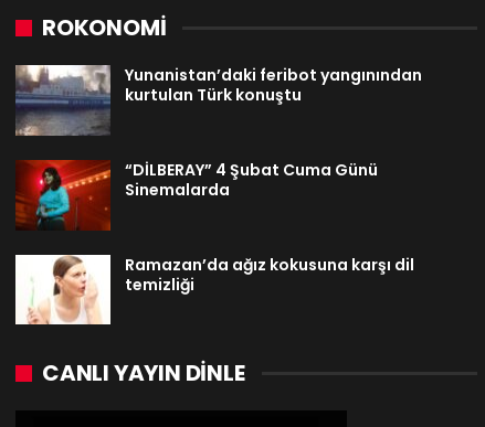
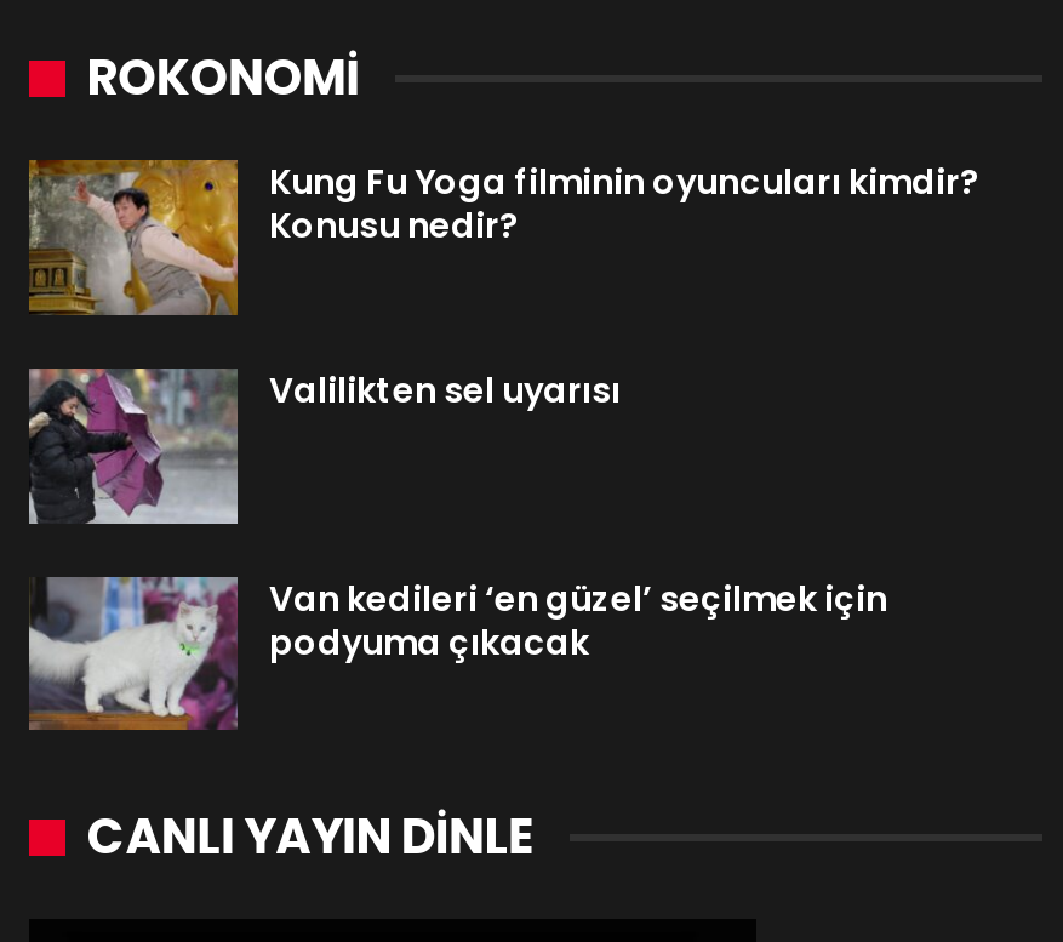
- [image]
- Yunanistan’daki feribot yangınından
- kurtulan Türk konuştu
+ [image]
+ Kung Fu Yoga filminin oyuncuları kimdir?
+ Konusu nedir?

- [image]
- “DİLBERAY” 4 Şubat Cuma Günü
- Sinemalarda
+ [image]
+ Valilikten sel uyarısı

- [image]
- Ramazan’da ağız kokusuna karşı dil
- temizliği
+ [image]
+ Van kedileri ‘en güzel’ seçilmek için
+ podyuma çıkacak
